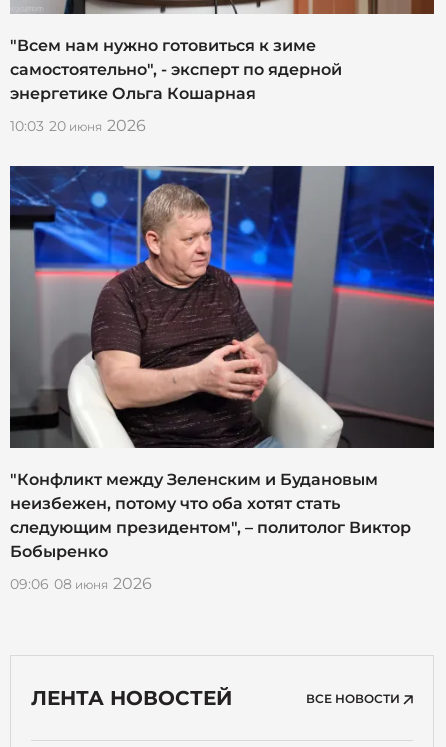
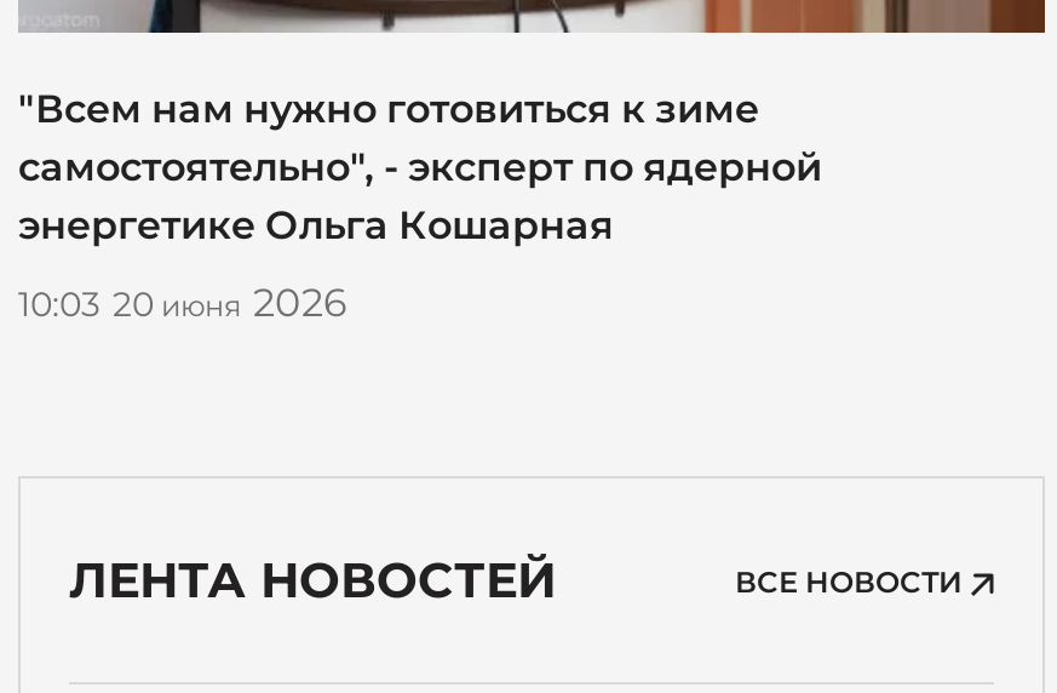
- [image]
- "Конфликт между Зеленским и Будановым
- неизбежен, потому что оба хотят стать
- следующим президентом", – политолог Виктор
- Бобыренко
- 09:06 08 июня 2026
